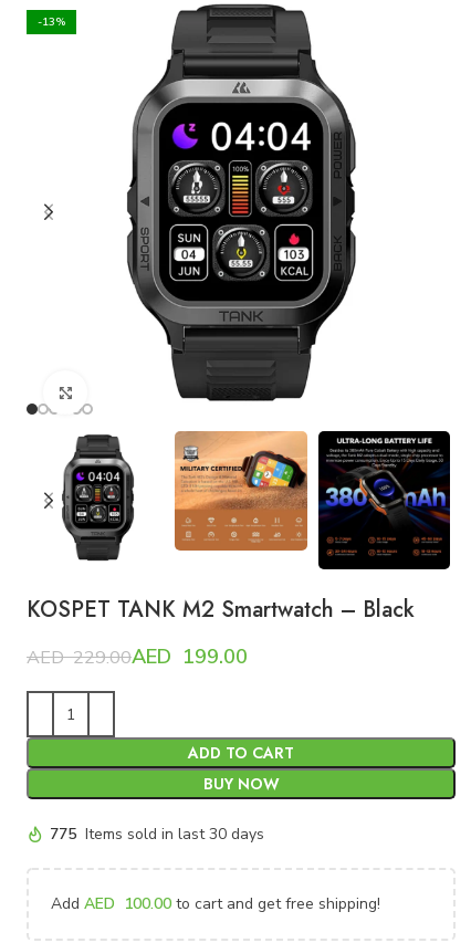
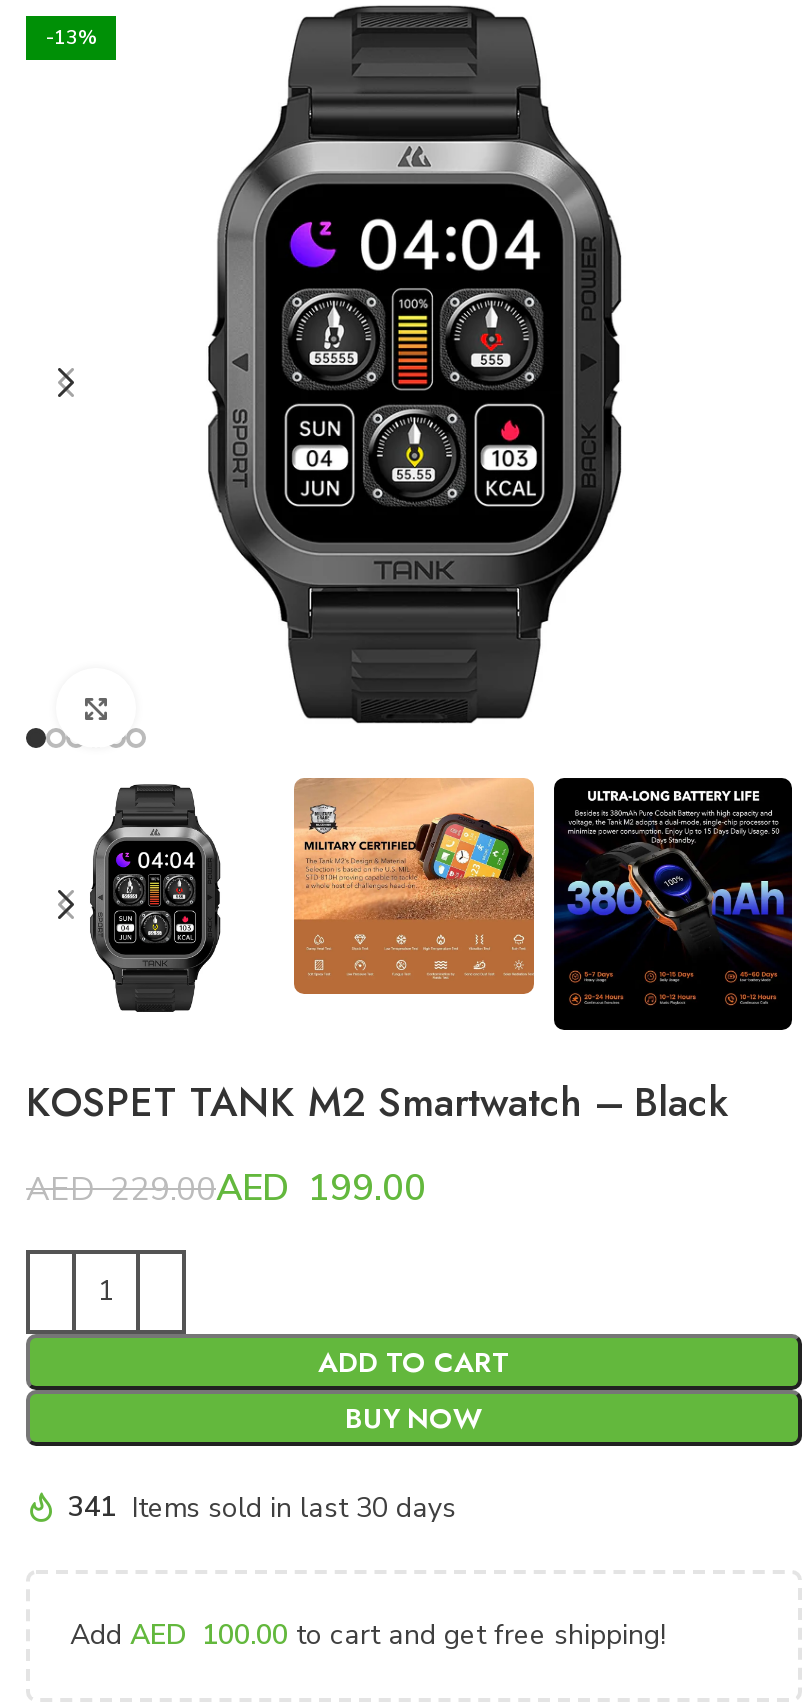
- 775 Items sold in last 30 days
+ 341 Items sold in last 30 days
